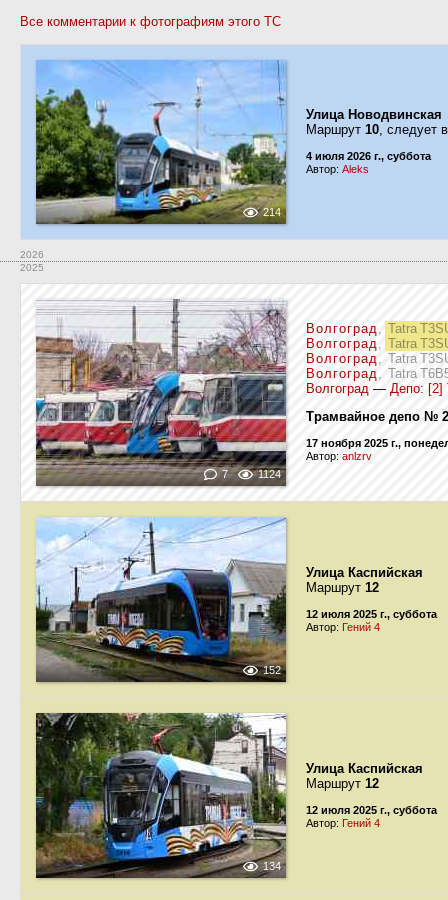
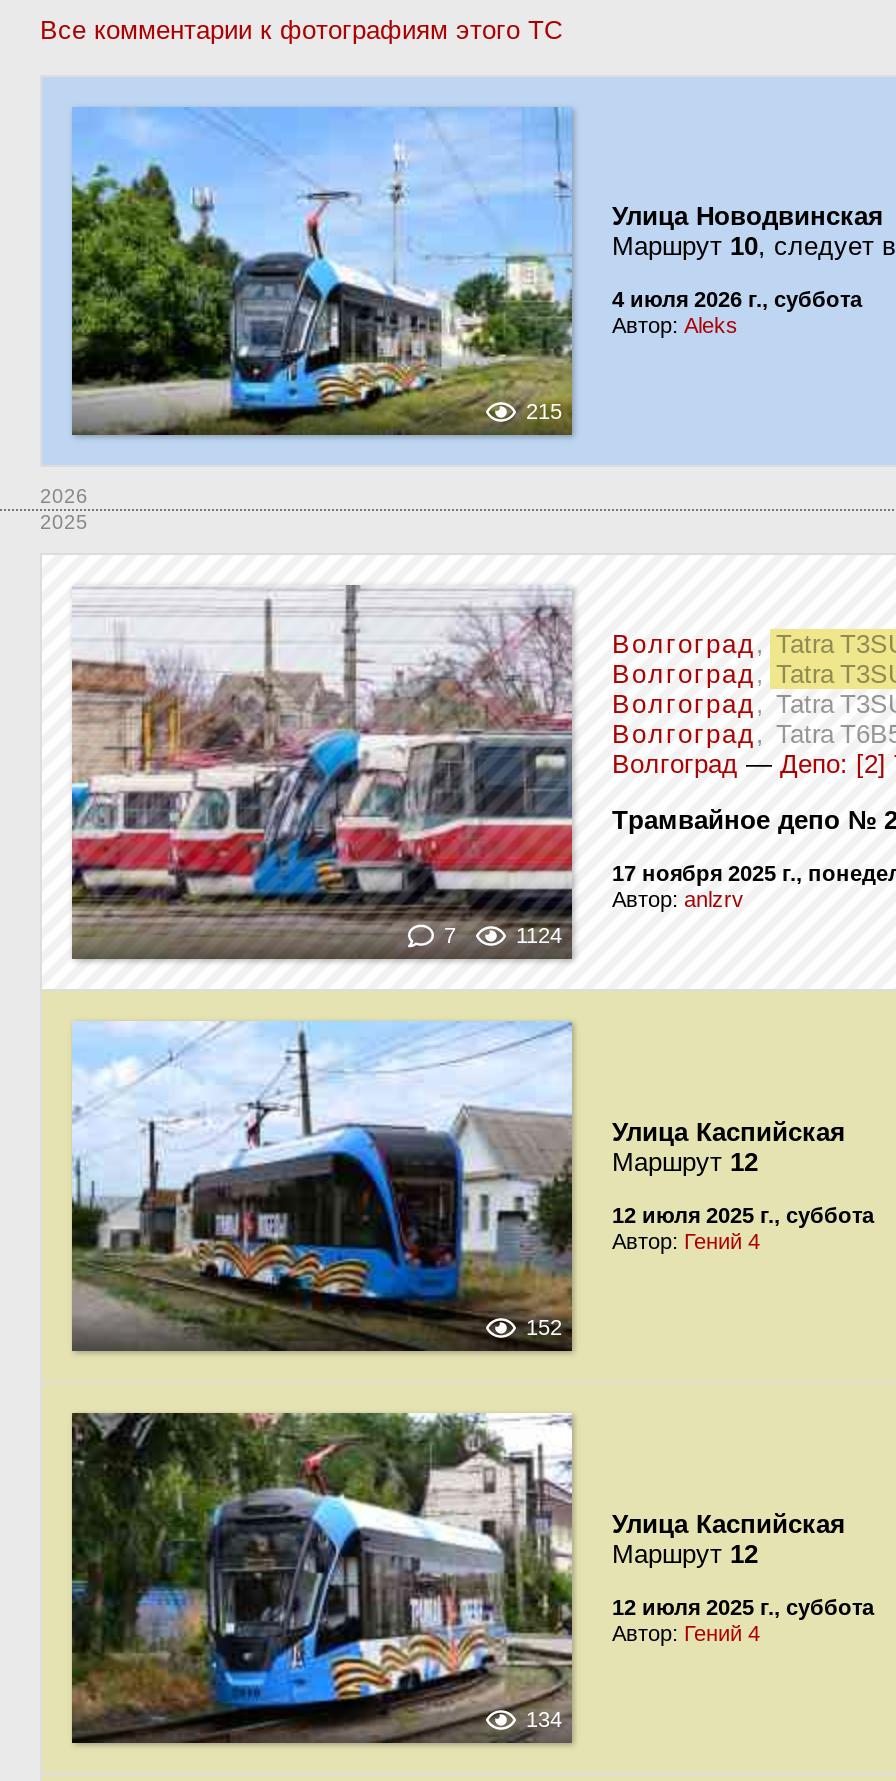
- 214
+ 215
